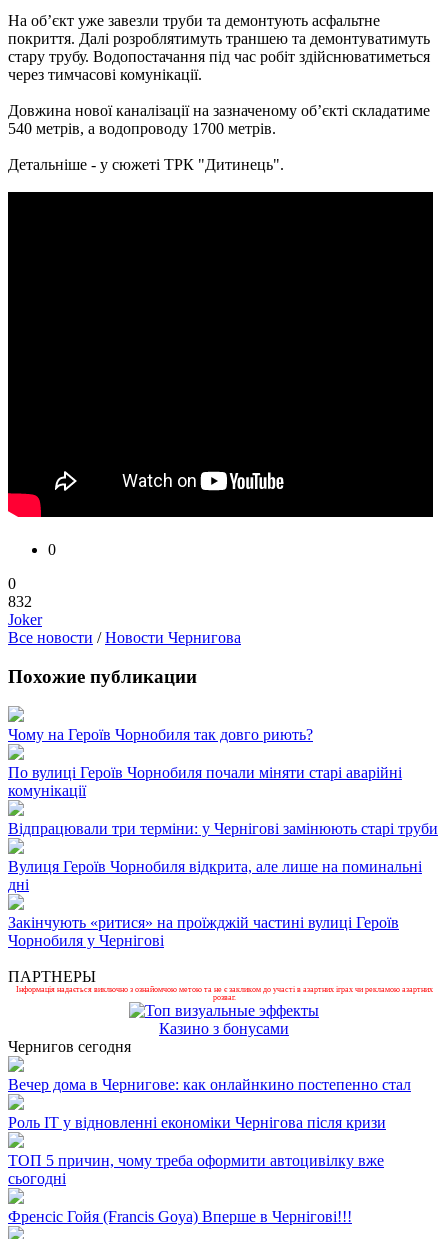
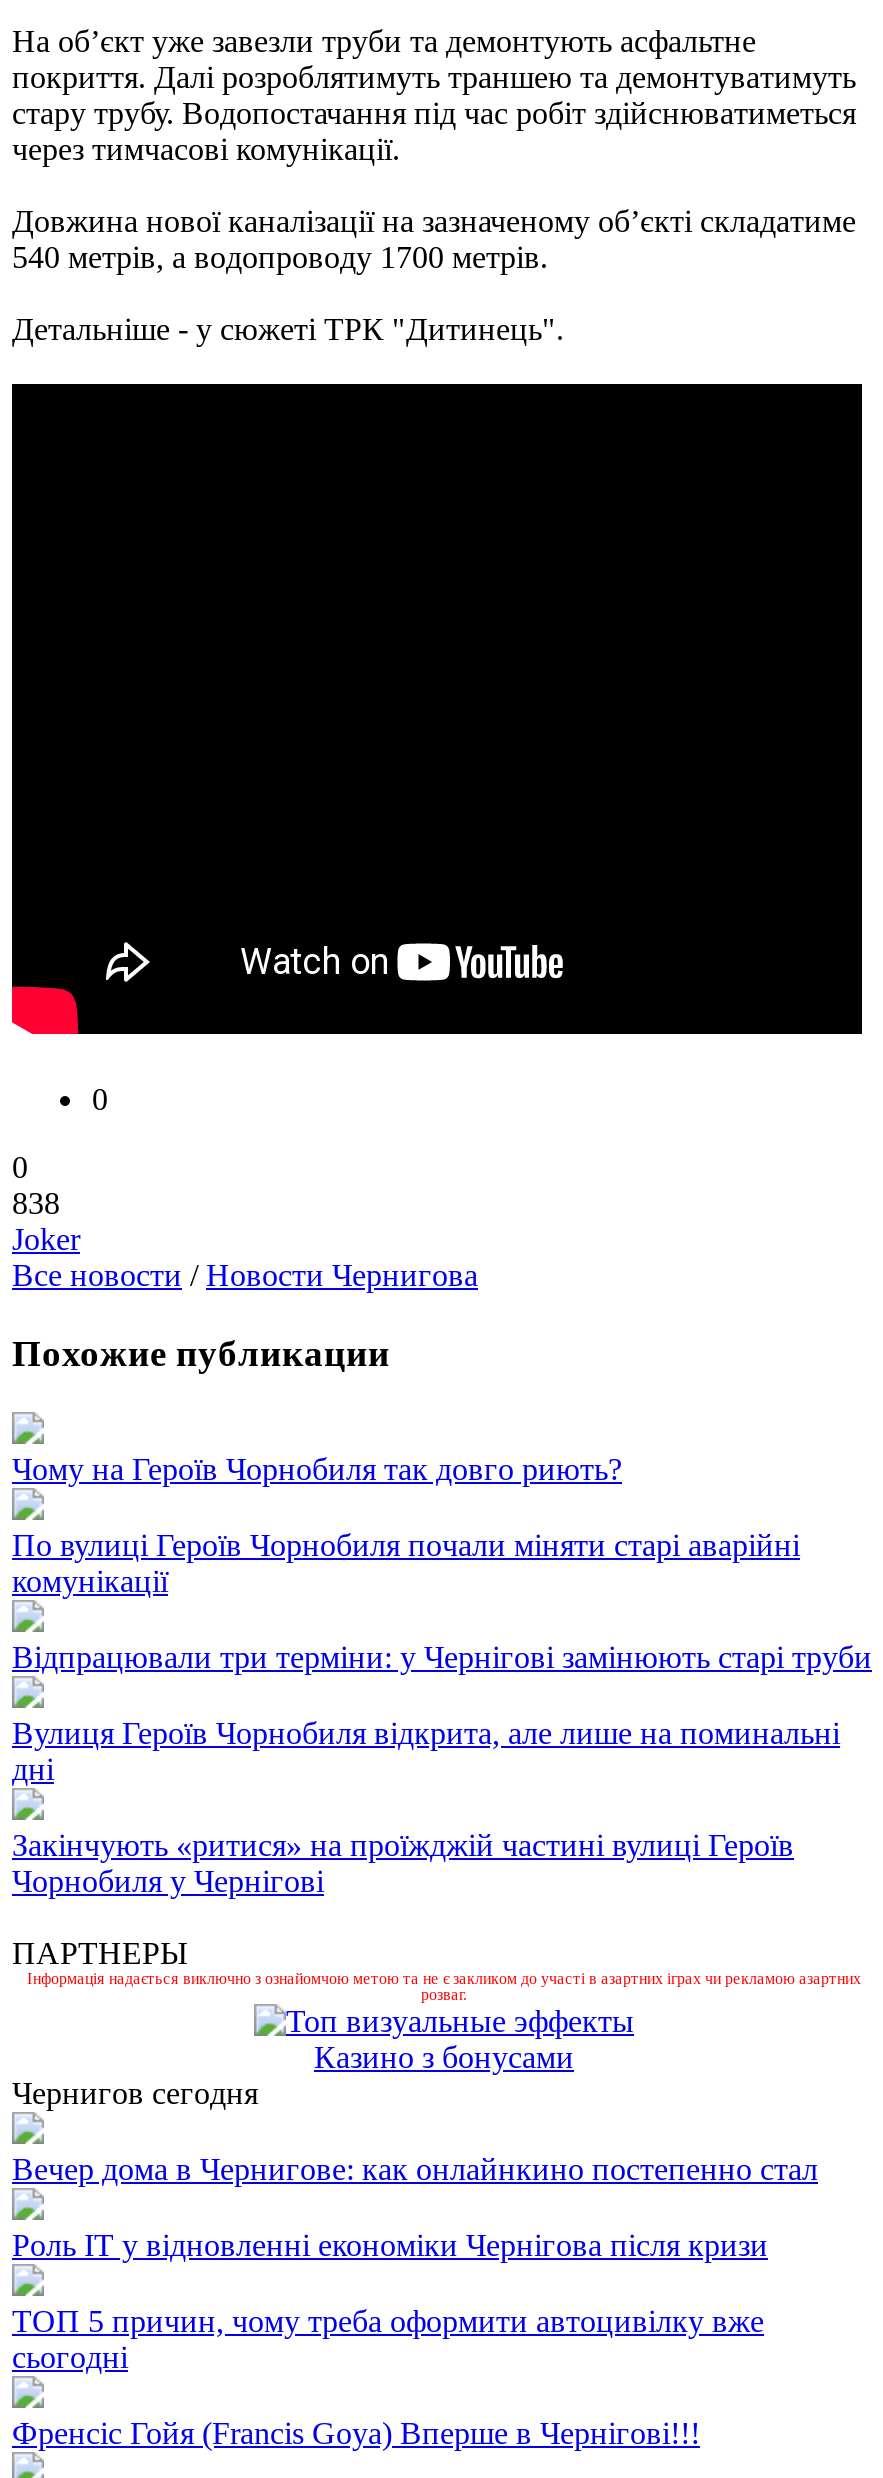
- 832
+ 838
